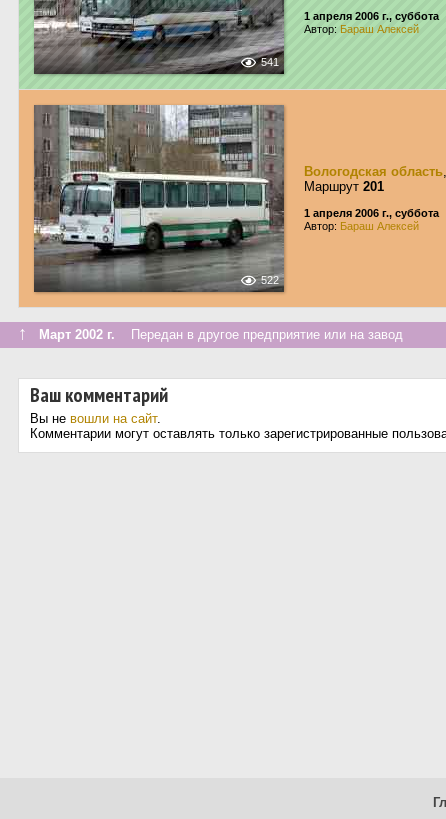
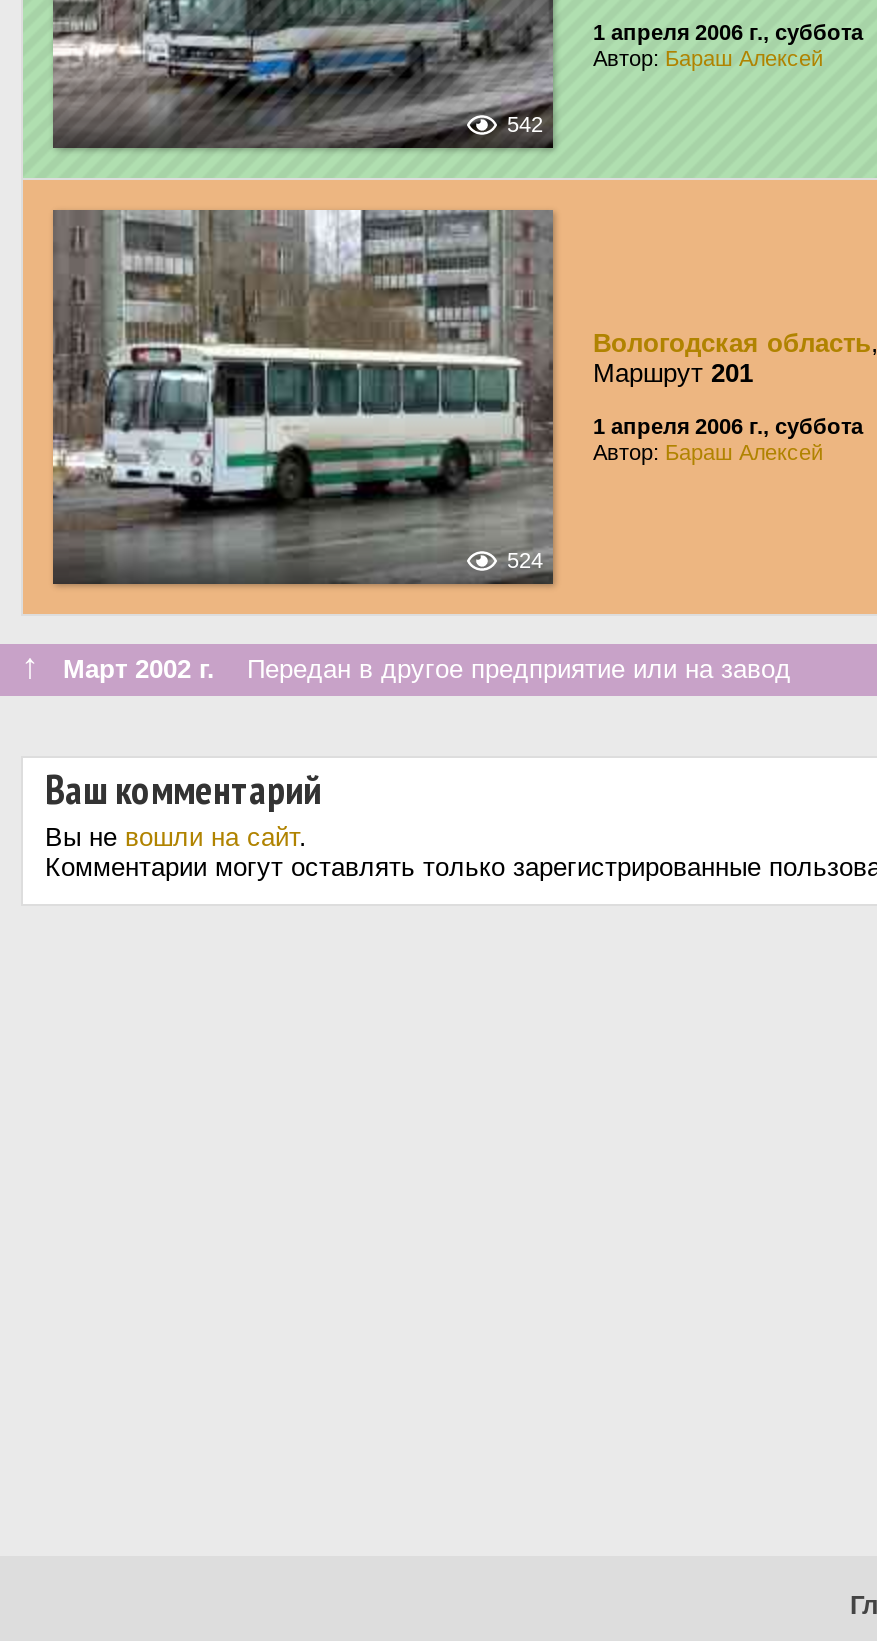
- 541
+ 542

- 522
+ 524
